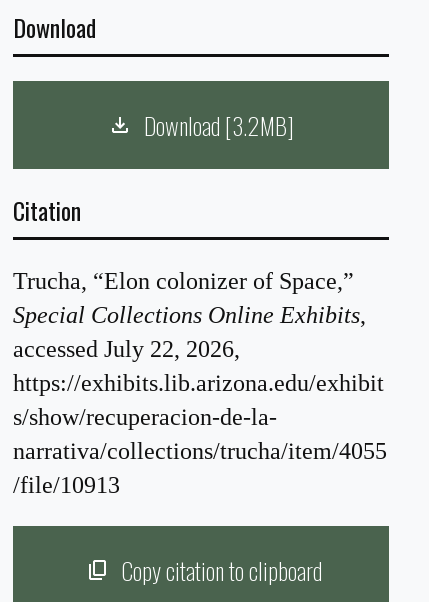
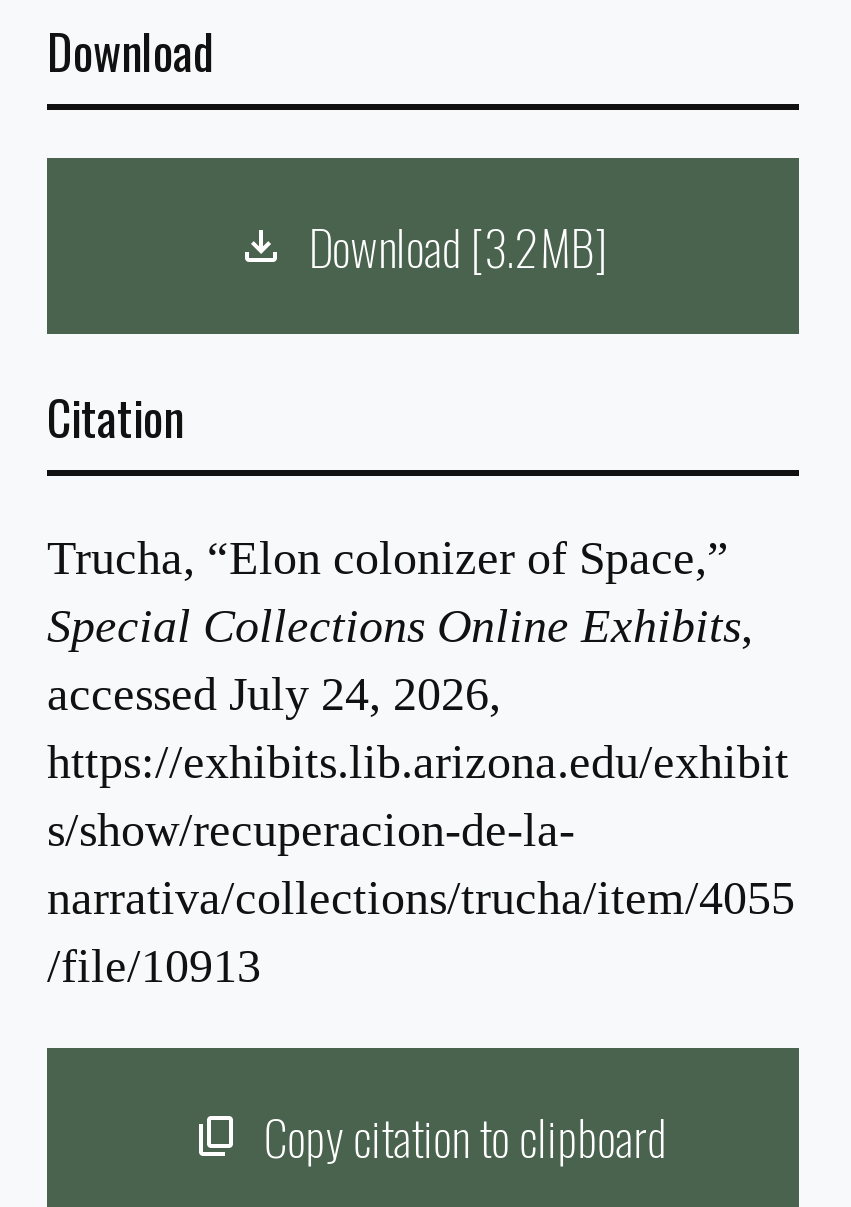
- accessed July 22, 2026,
+ accessed July 24, 2026,
